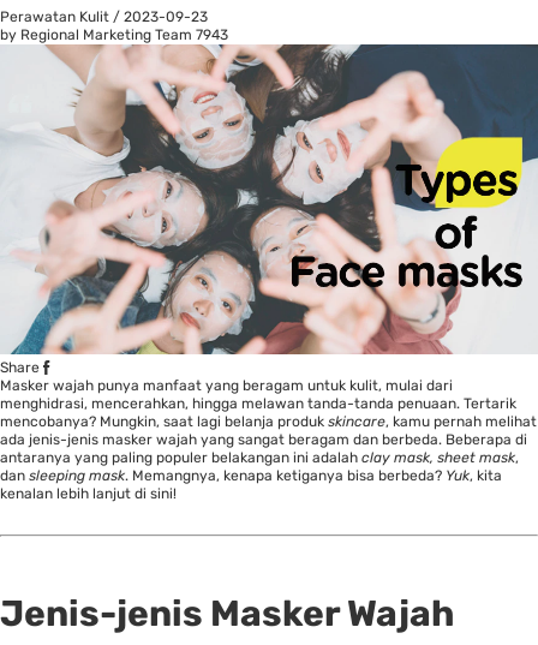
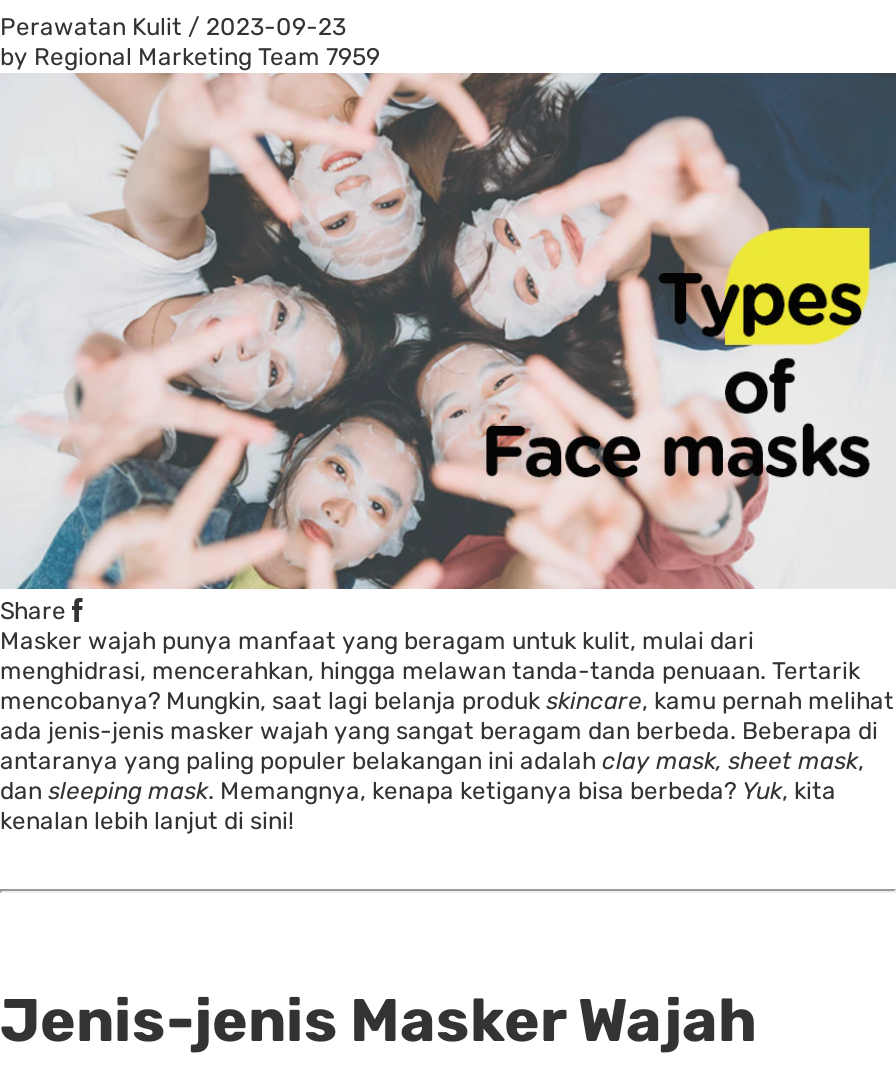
- by Regional Marketing Team 7943
+ by Regional Marketing Team 7959
